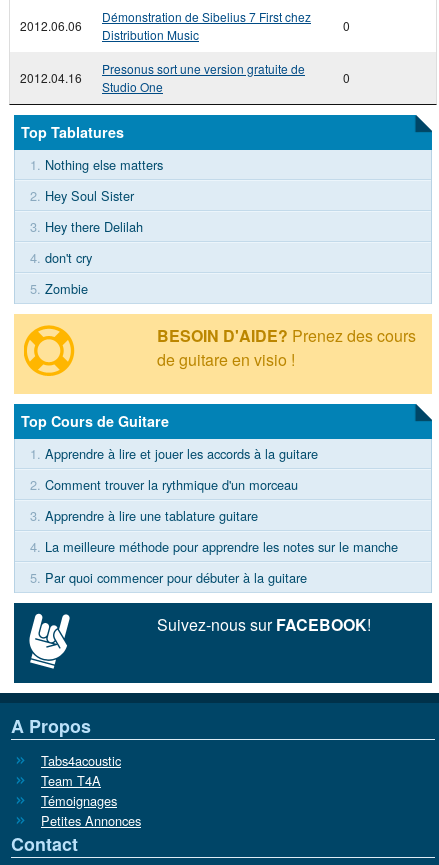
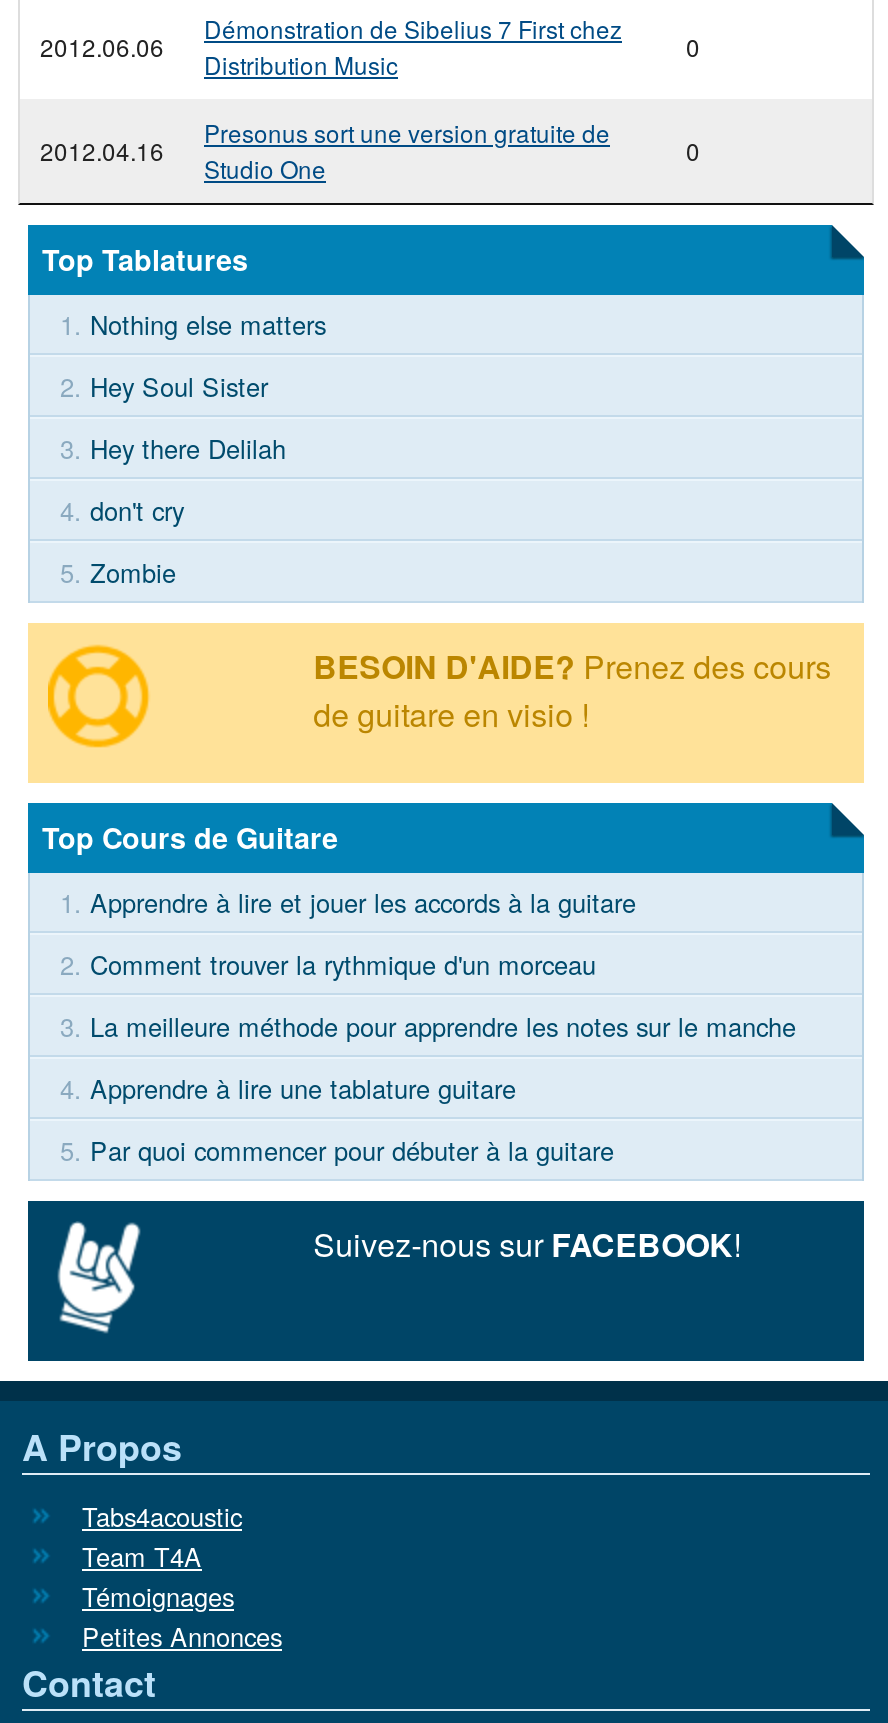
- 3. Apprendre à lire une tablature guitare
+ 3. La meilleure méthode pour apprendre les notes sur le manche

- 4. La meilleure méthode pour apprendre les notes sur le manche
+ 4. Apprendre à lire une tablature guitare
